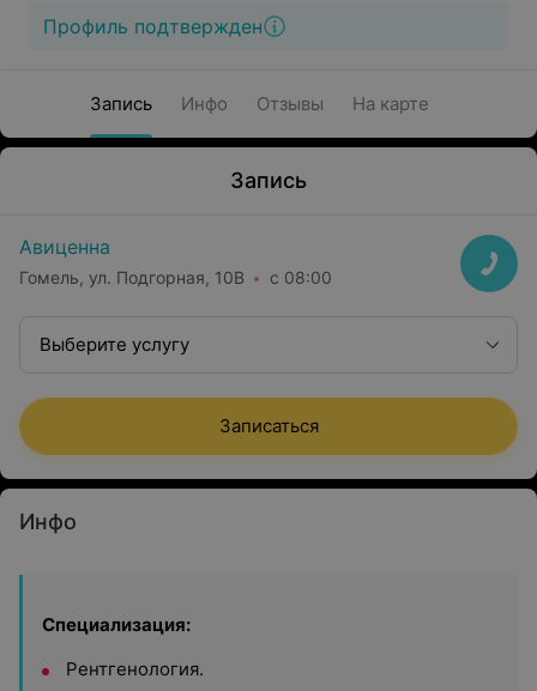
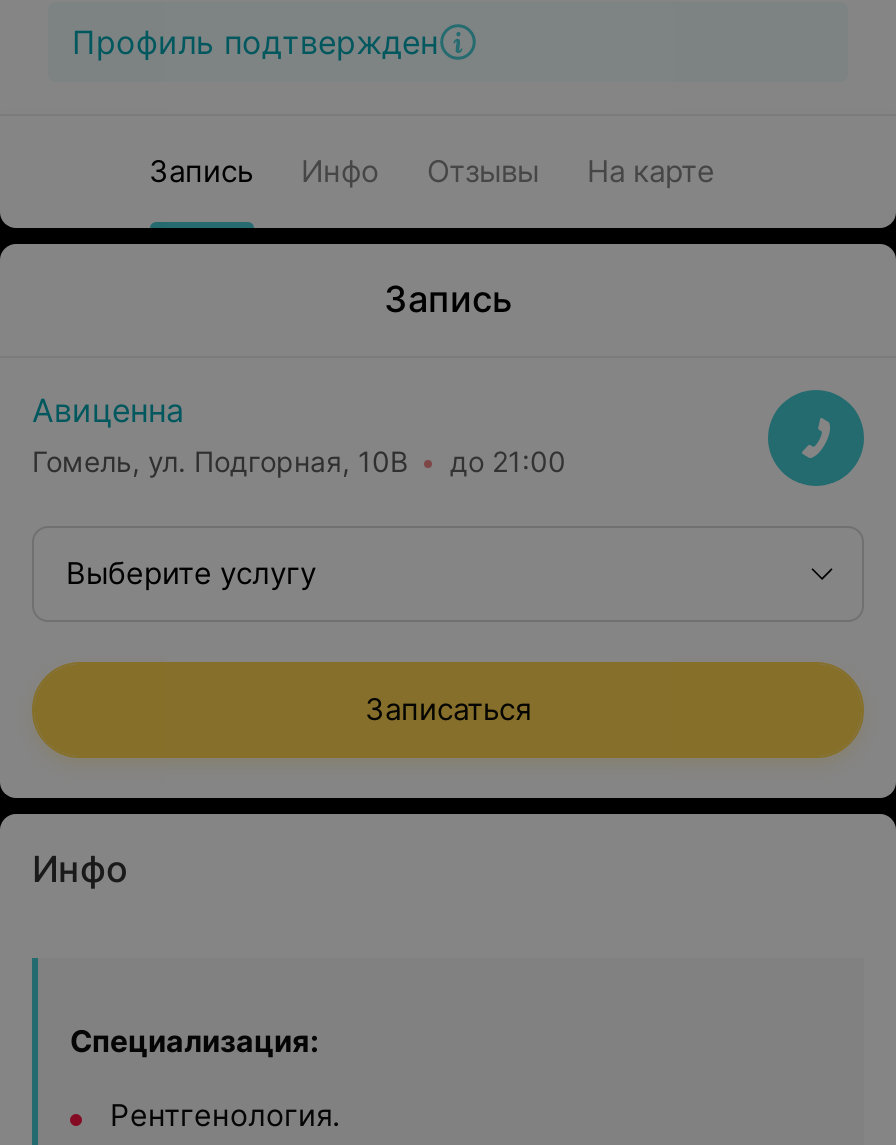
- Гомель, ул. Подгорная, 10В с 08:00
+ Гомель, ул. Подгорная, 10В до 21:00
